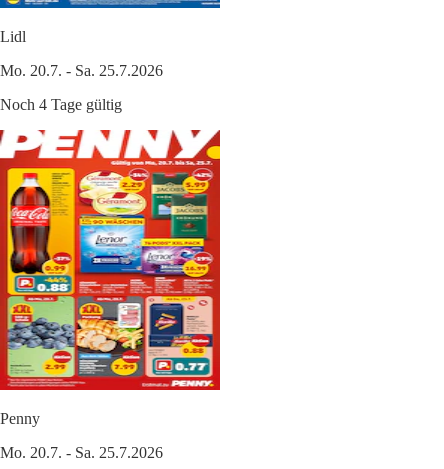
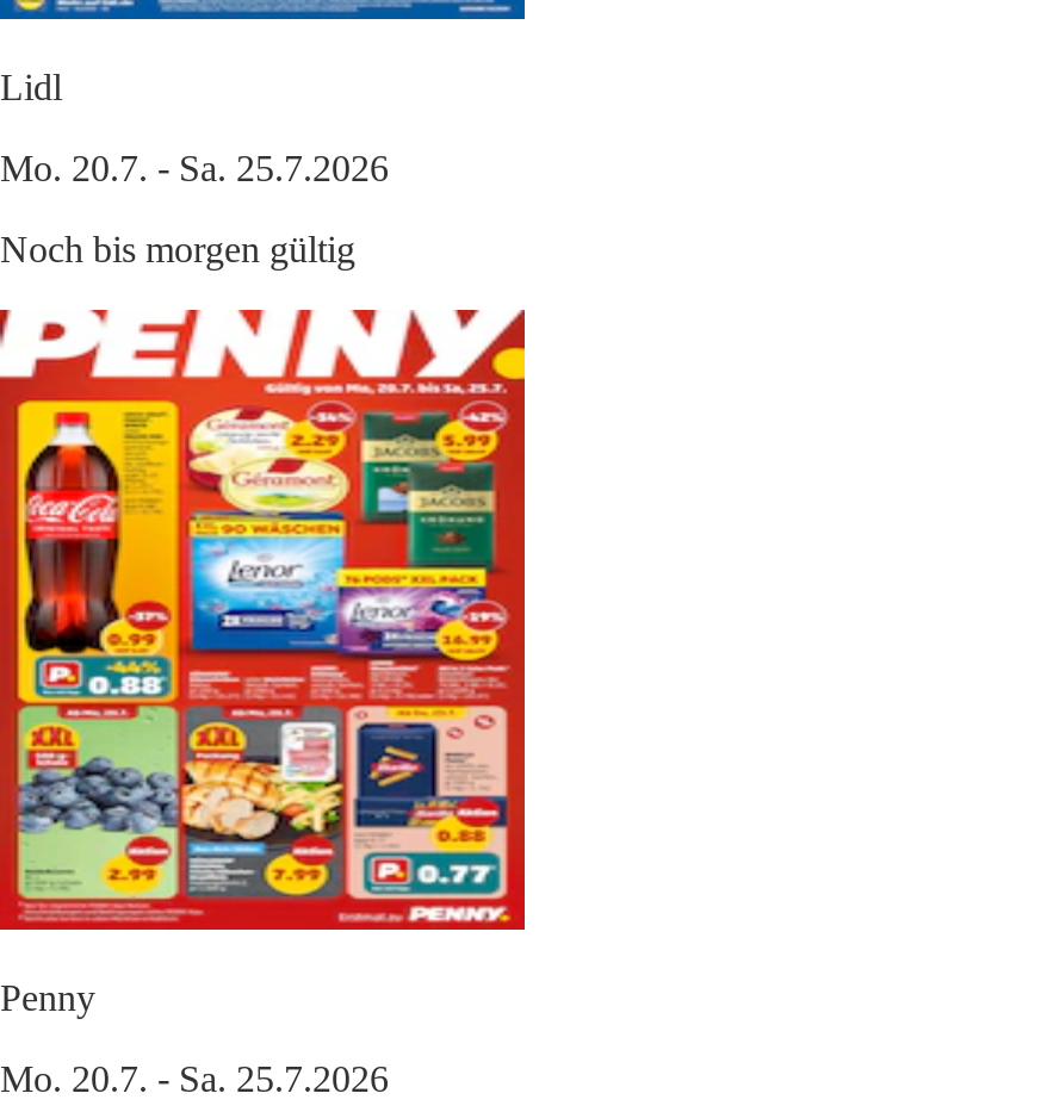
- Noch 4 Tage gültig
+ Noch bis morgen gültig
